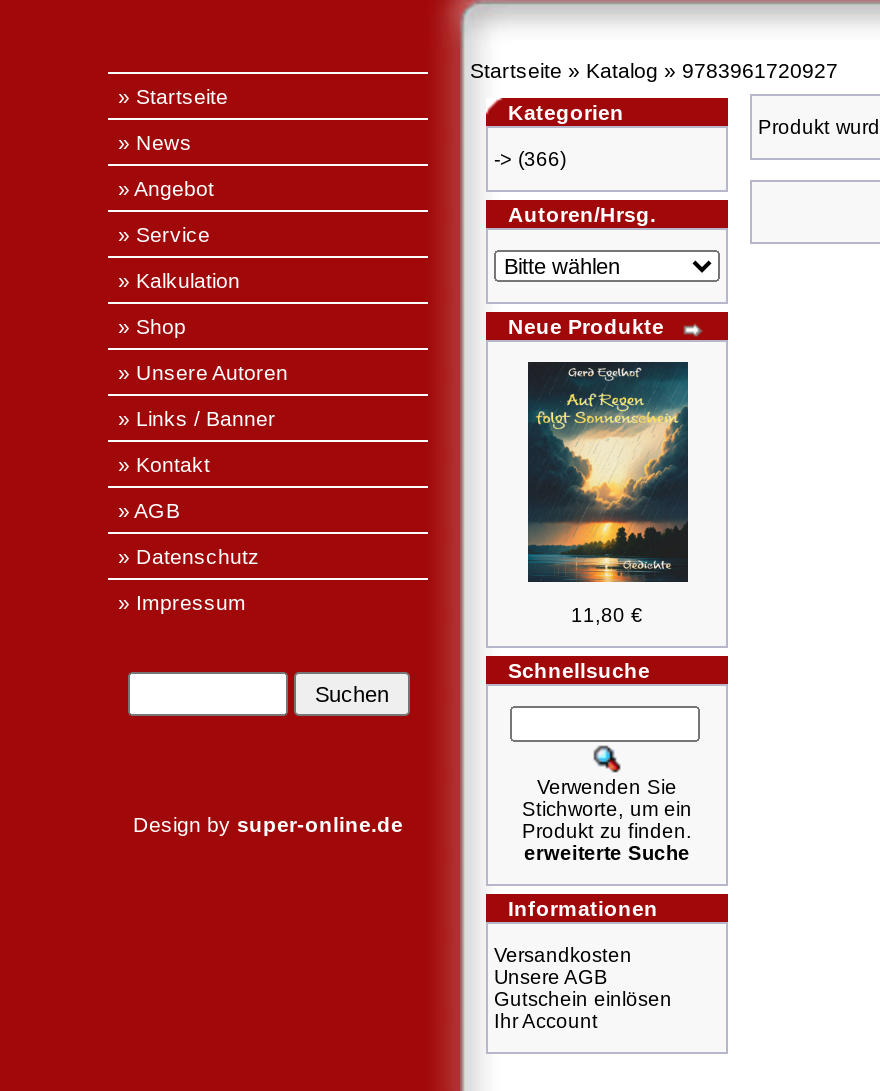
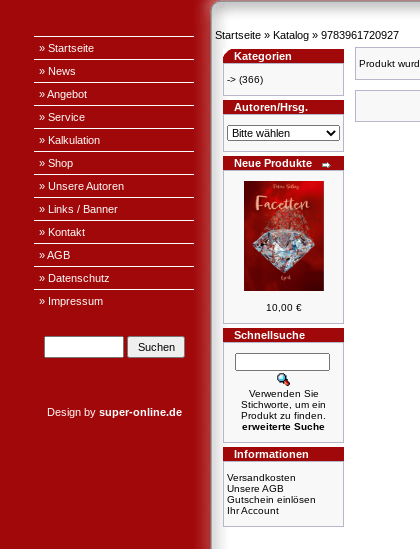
- [image]
- 11,80 €
+ [image]
+ 10,00 €
